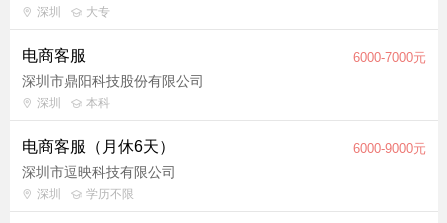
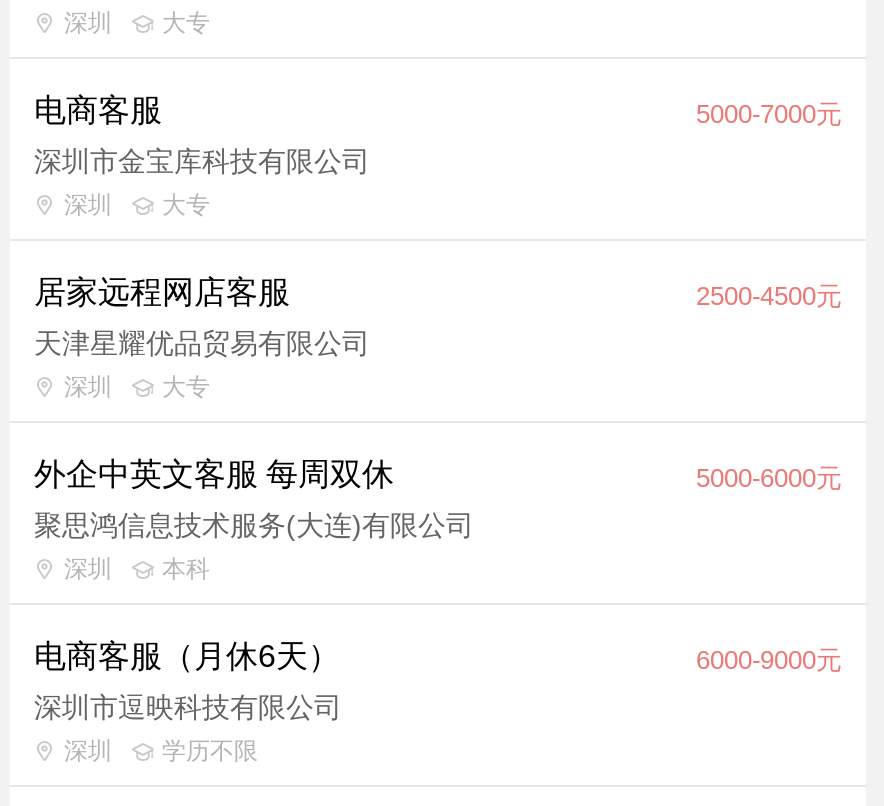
- 6000-7000元
- 深圳市鼎阳科技股份有限公司
+ 5000-7000元
+ 深圳市金宝库科技有限公司
+ 深圳
+ 大专
+ 居家远程网店客服
+ 2500-4500元
+ 天津星耀优品贸易有限公司
+ 深圳
+ 大专
+ 外企中英文客服 每周双休
+ 5000-6000元
+ 聚思鸿信息技术服务(大连)有限公司
